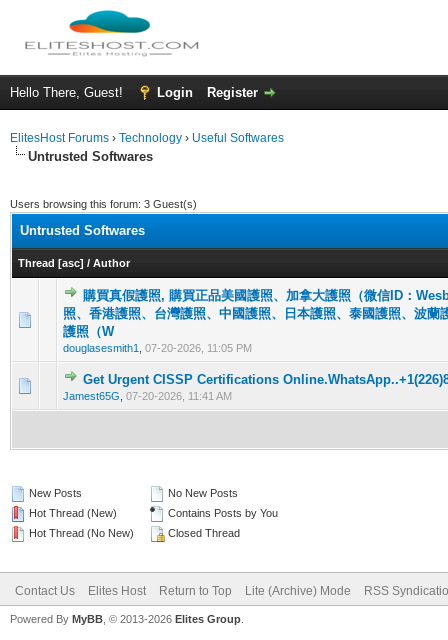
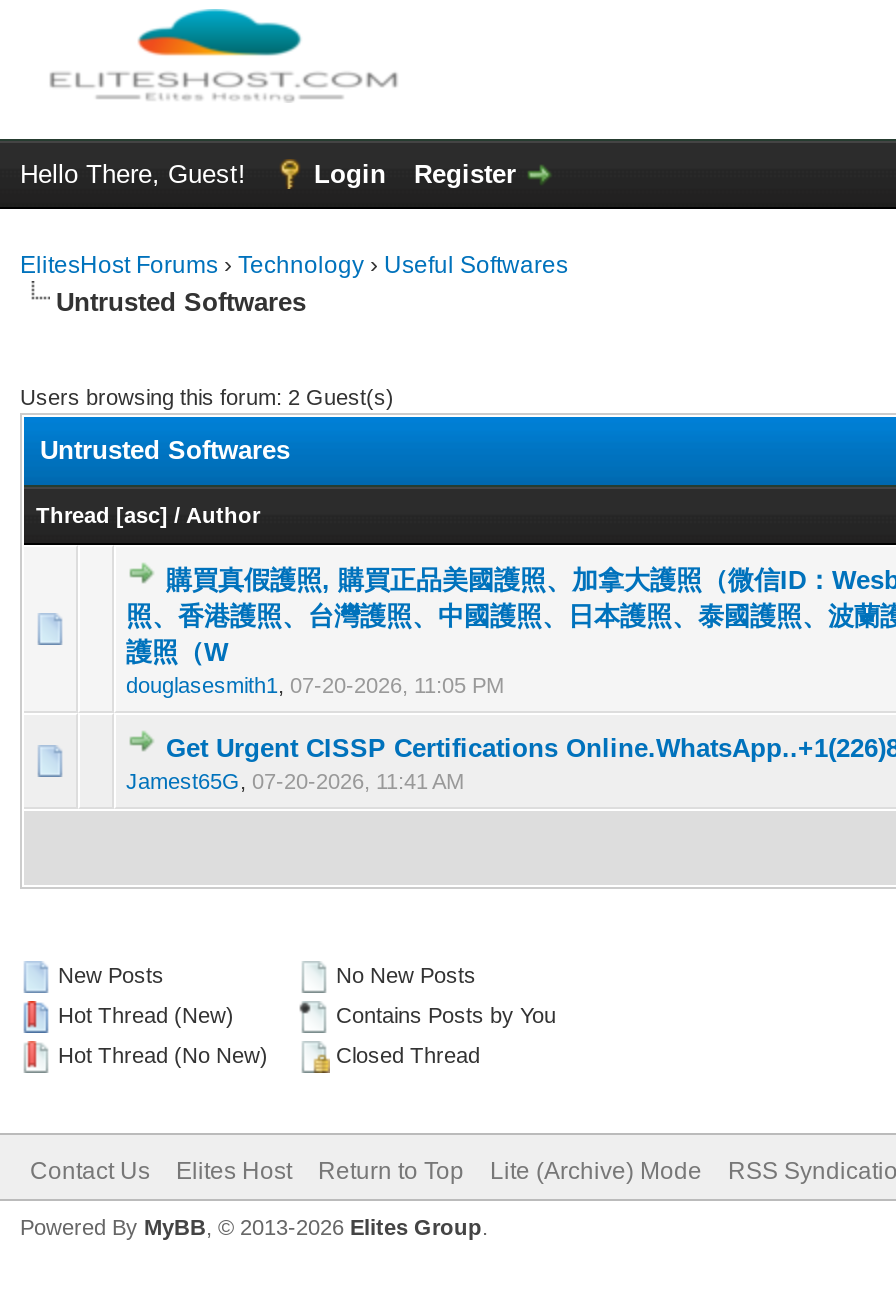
- Users browsing this forum: 3 Guest(s)
+ Users browsing this forum: 2 Guest(s)
